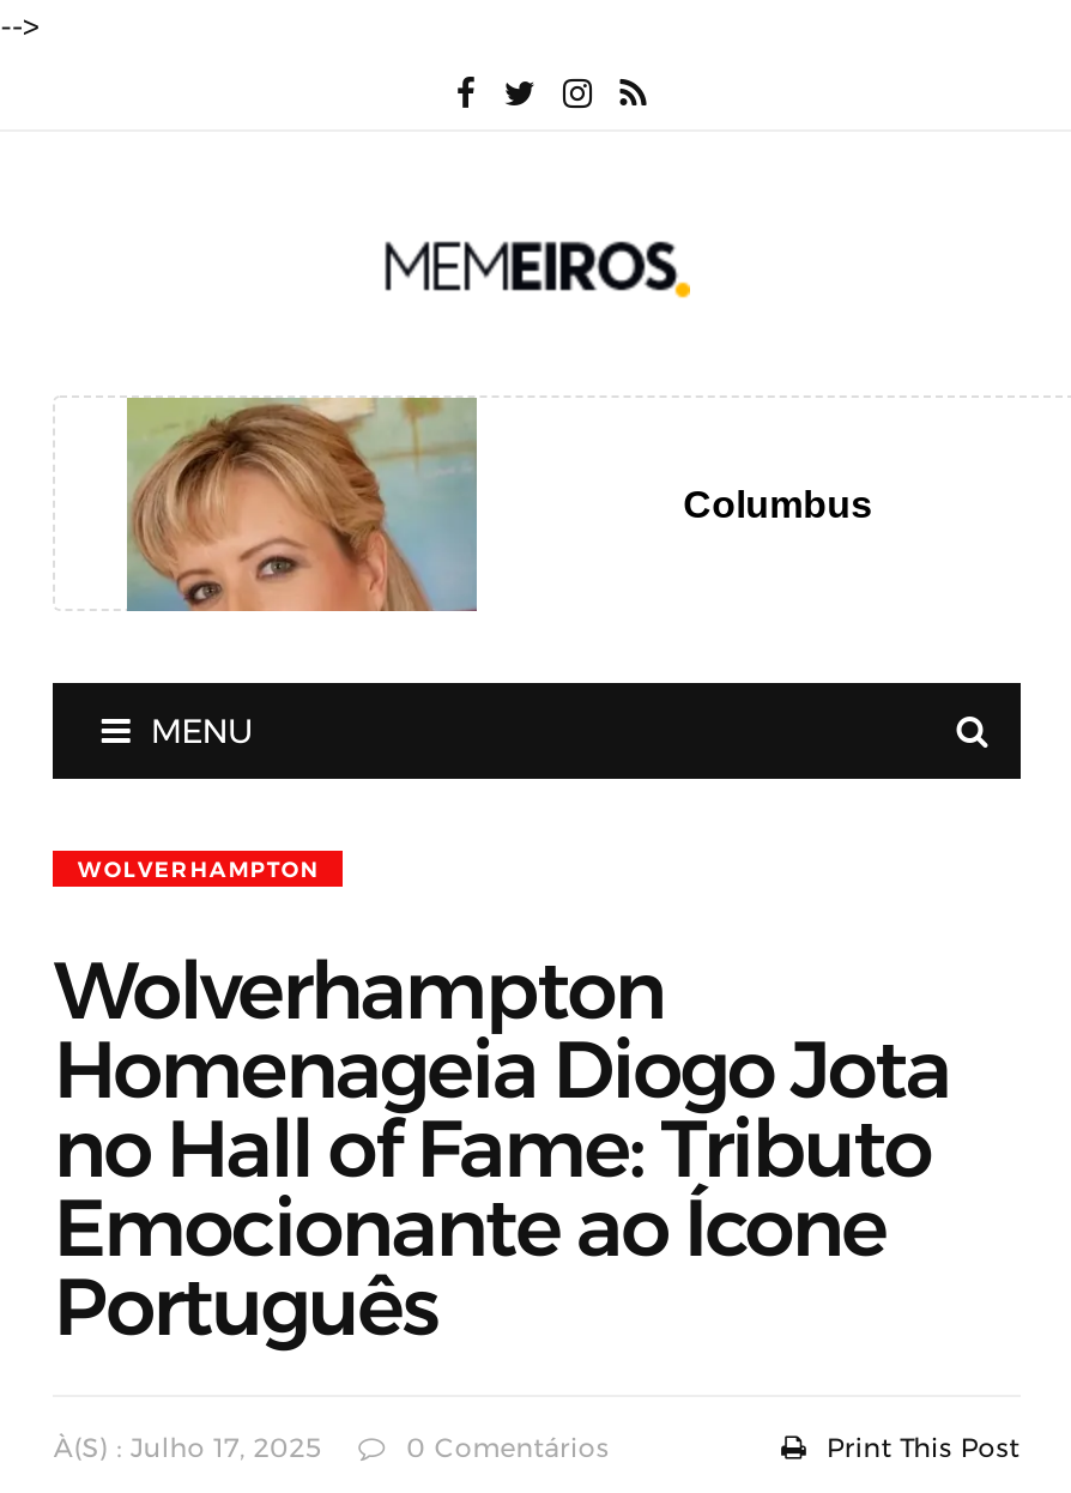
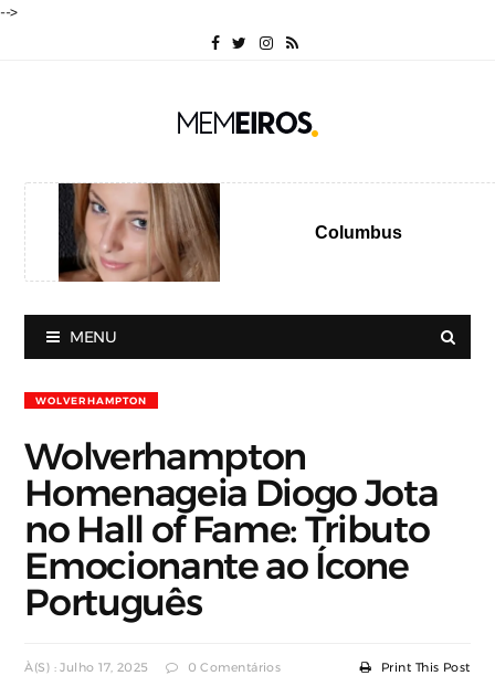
- [image]
+ [image]
